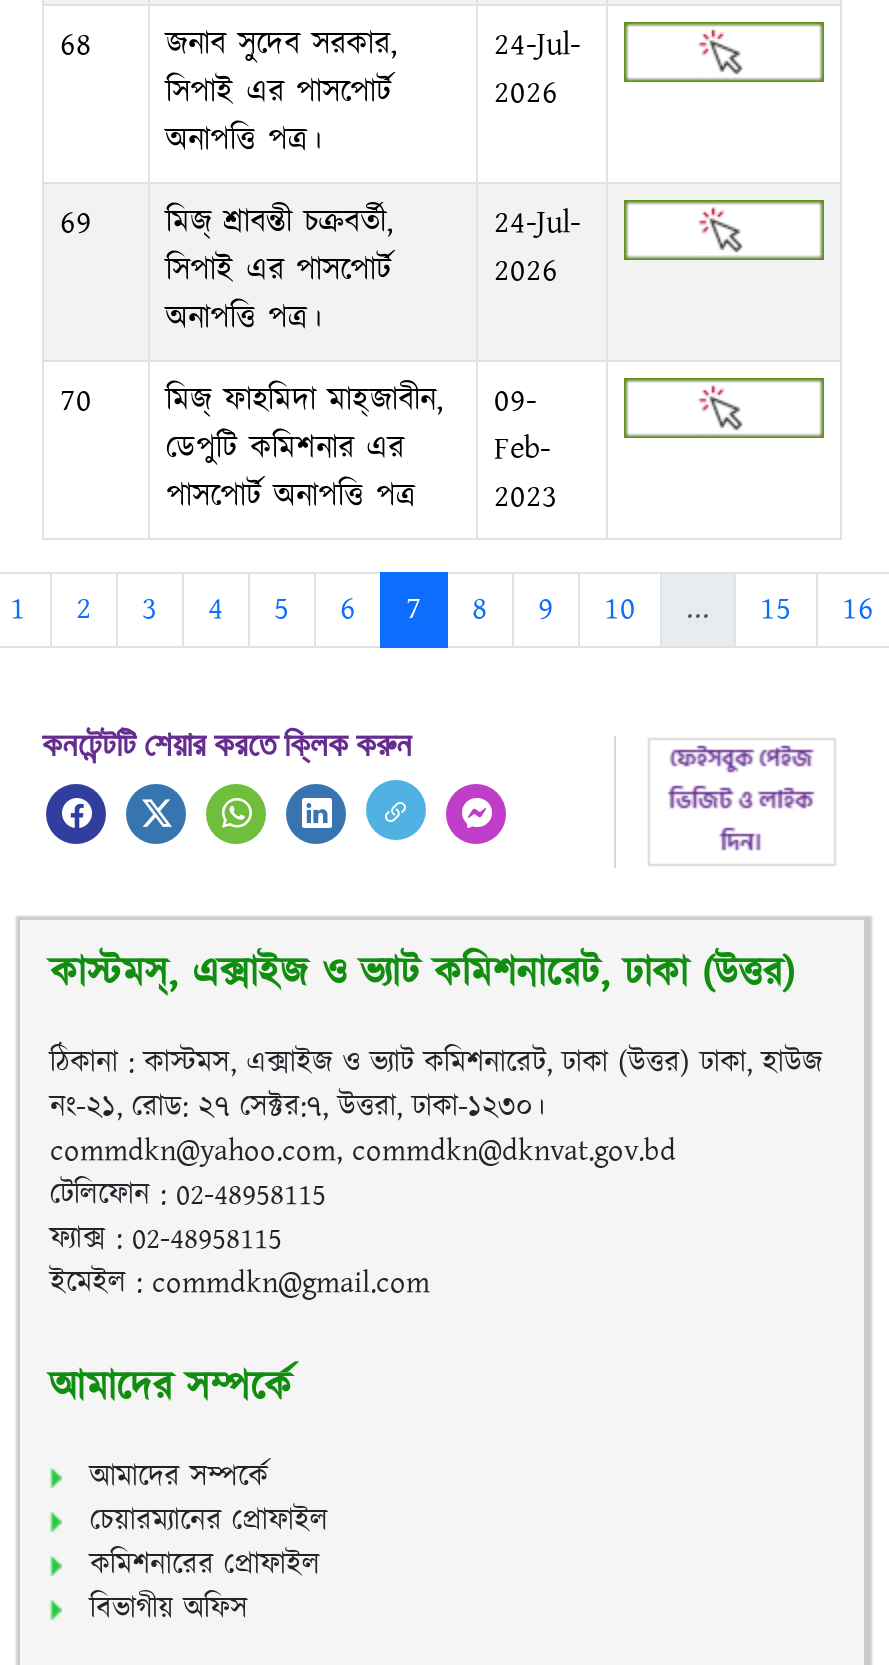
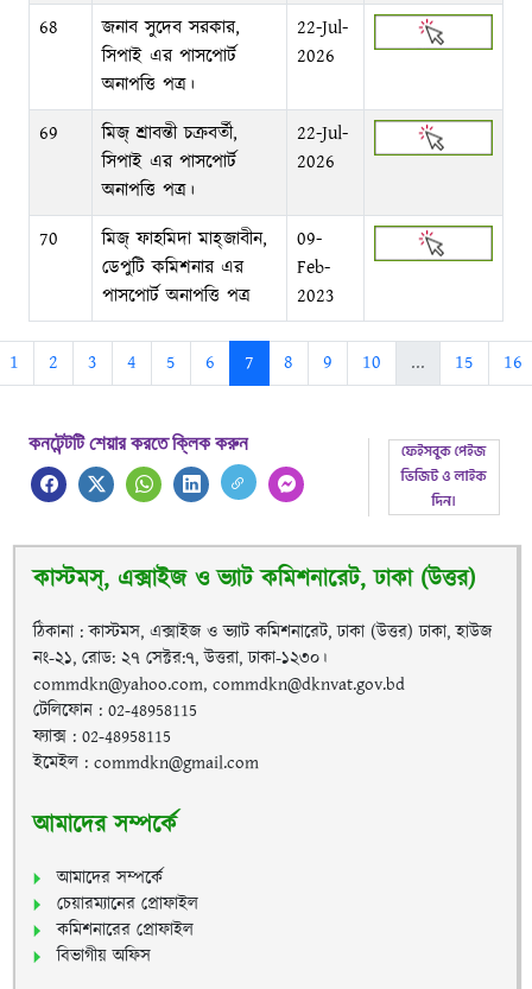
- 24-Jul-
+ 22-Jul-

- 24-Jul-
+ 22-Jul-
